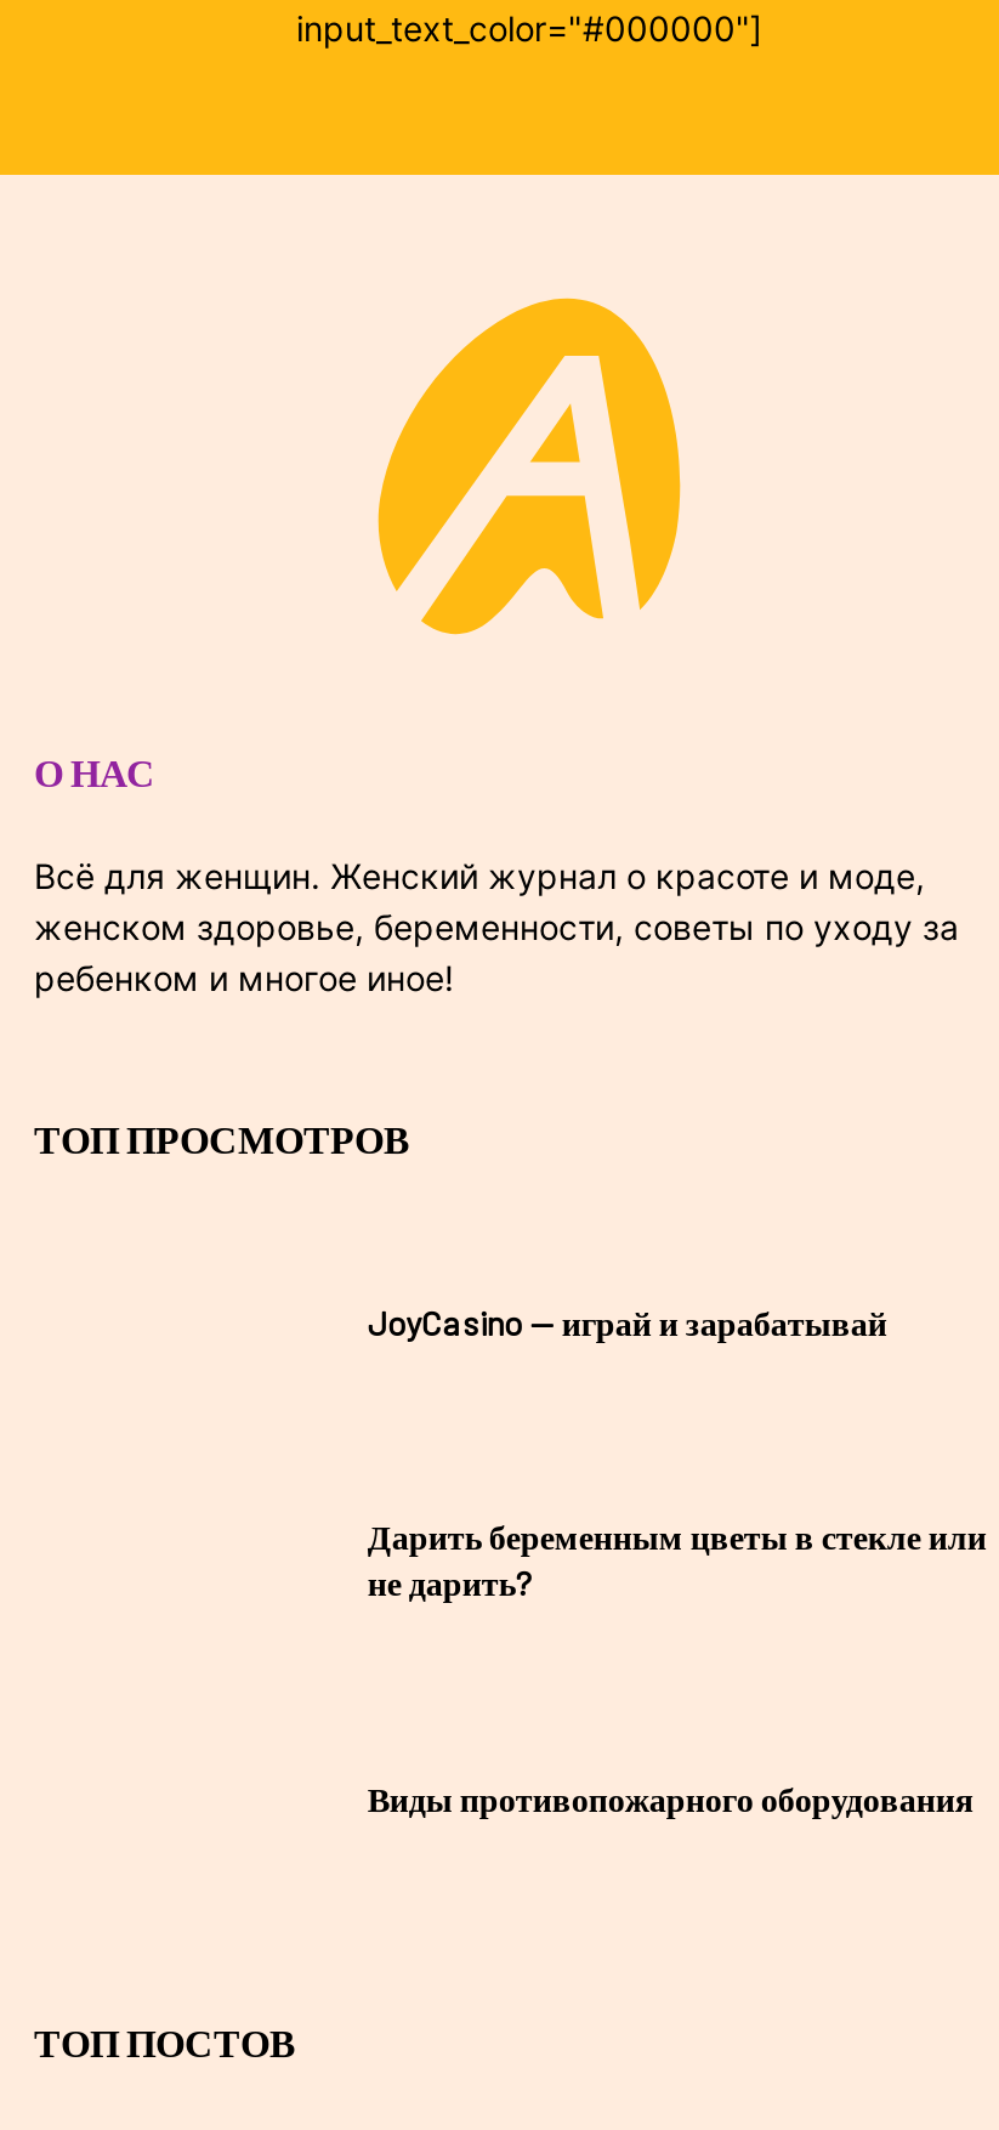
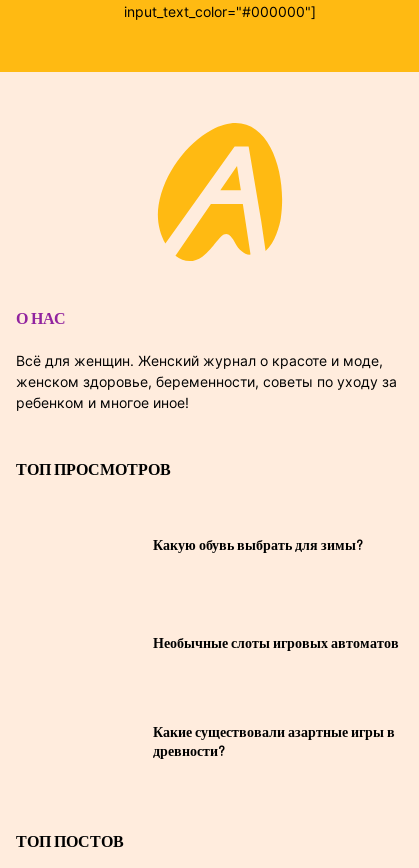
- JoyCasino — играй и зарабатывай
+ Какую обувь выбрать для зимы?

- Дарить беременным цветы в стекле или
- не дарить?
+ Необычные слоты игровых автоматов

- Виды противопожарного оборудования
+ Какие существовали азартные игры в
+ древности?
